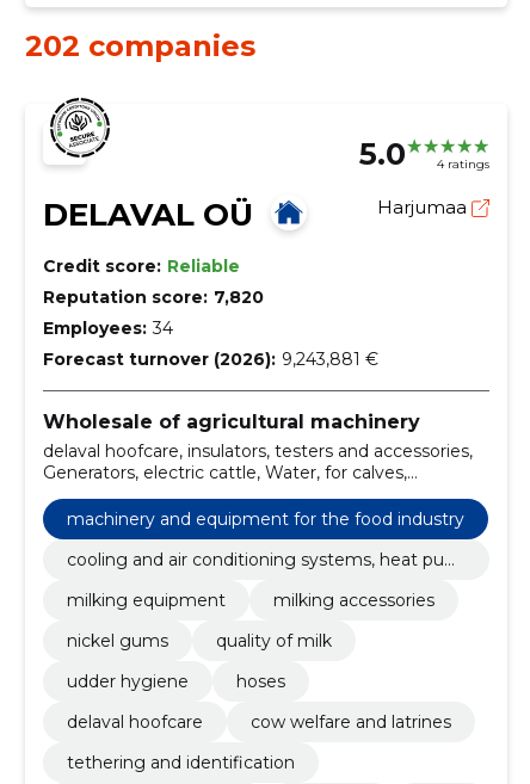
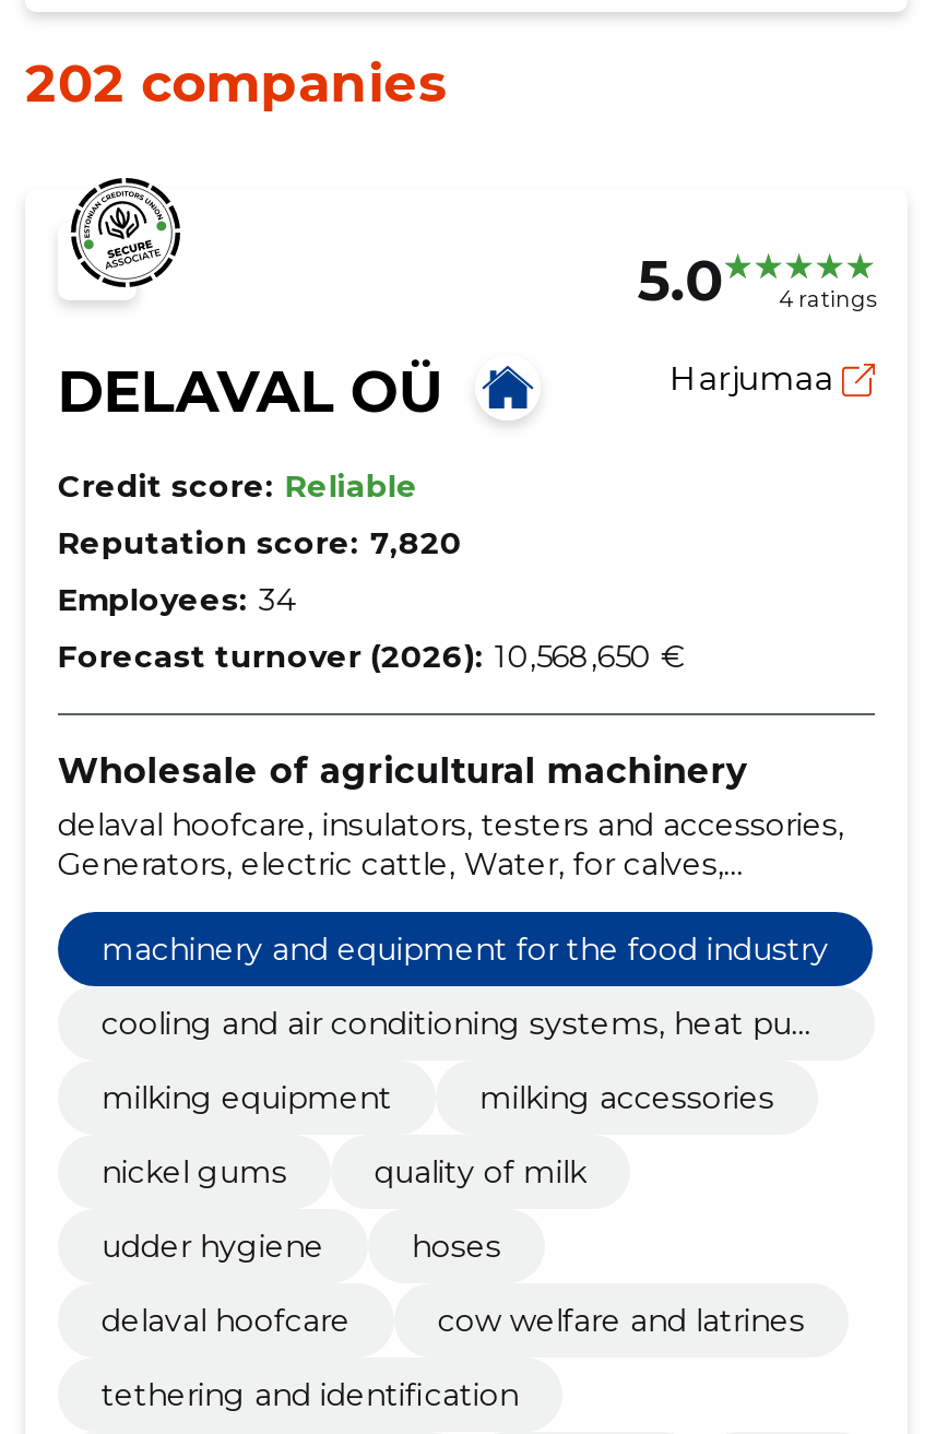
- Forecast turnover (2026): 9,243,881 €
+ Forecast turnover (2026): 10,568,650 €
